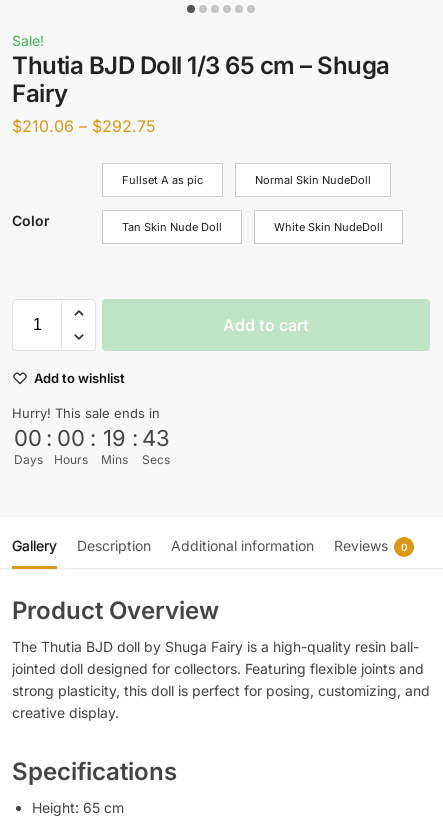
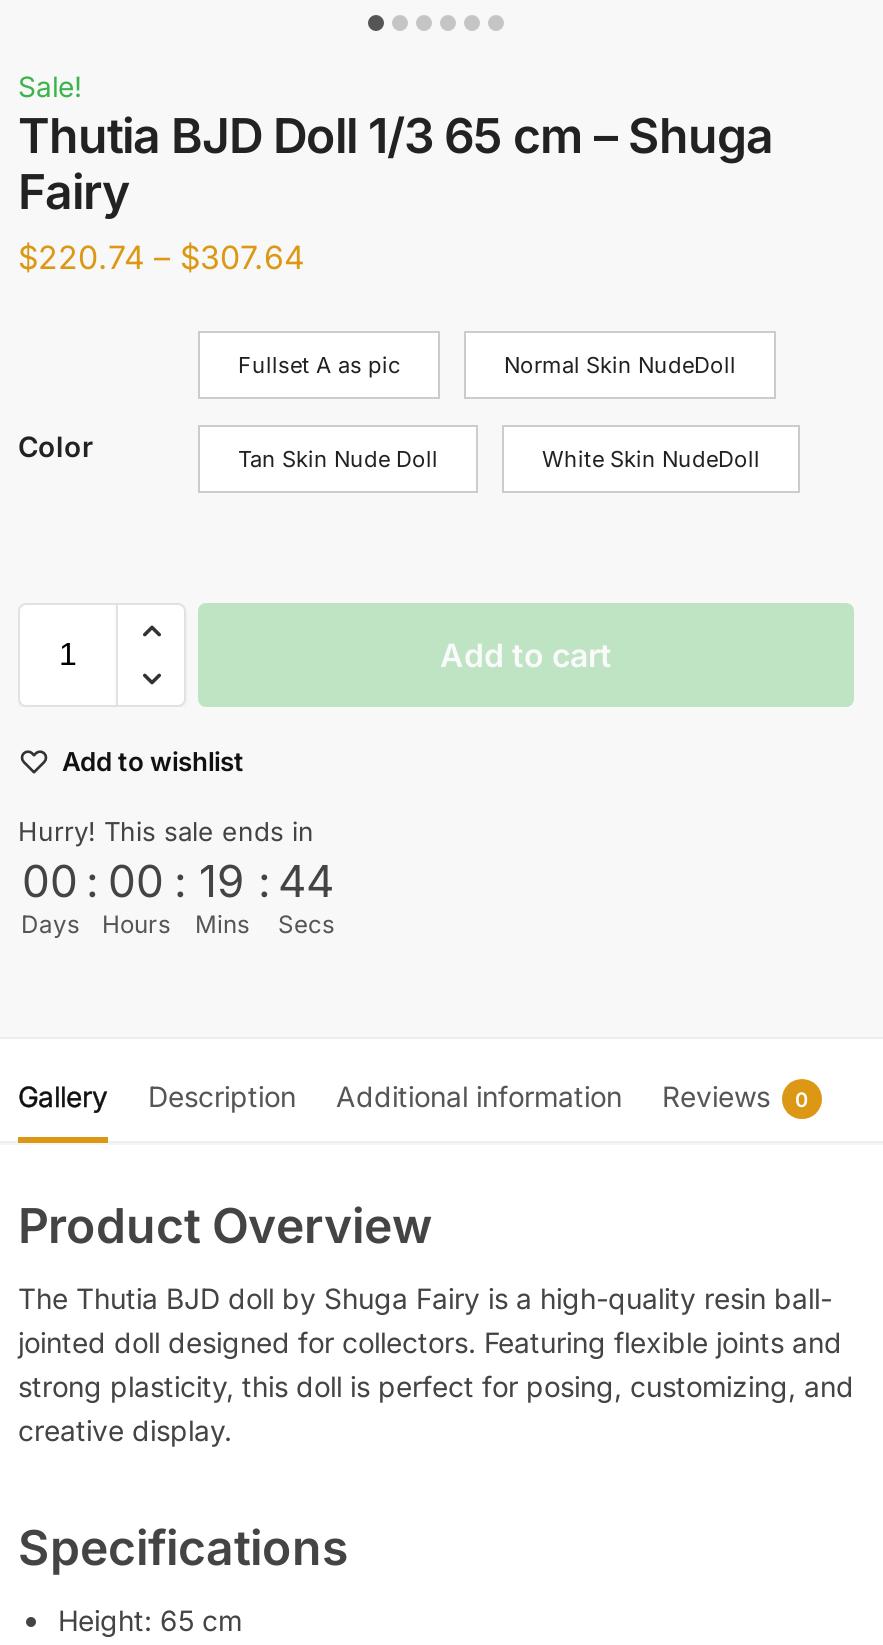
- $210.06 – $292.75
+ $220.74 – $307.64

- 00 : 00 : 19 : 43
+ 00 : 00 : 19 : 44
